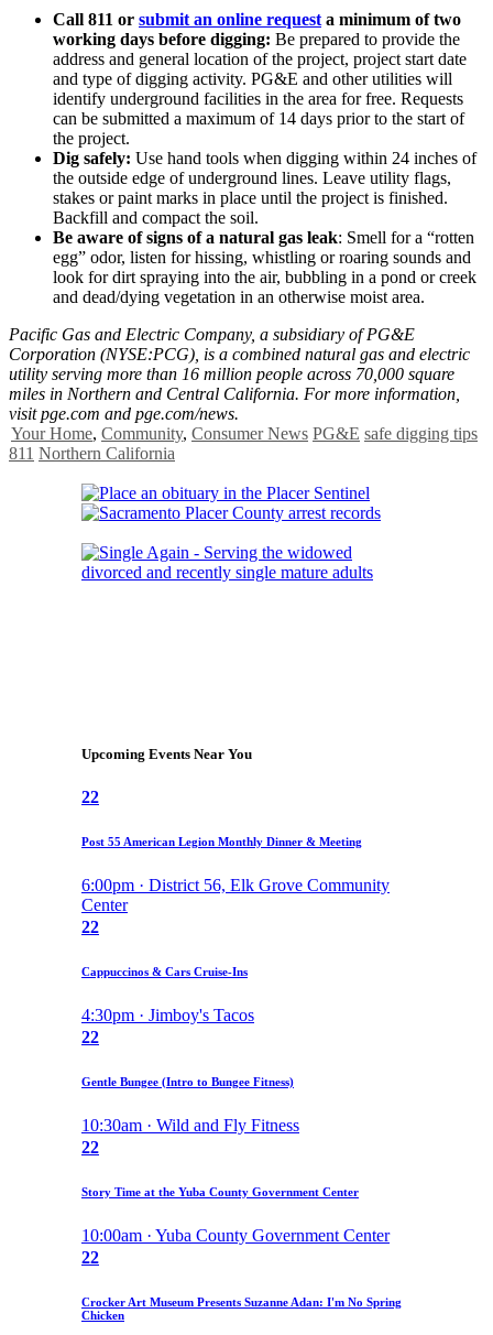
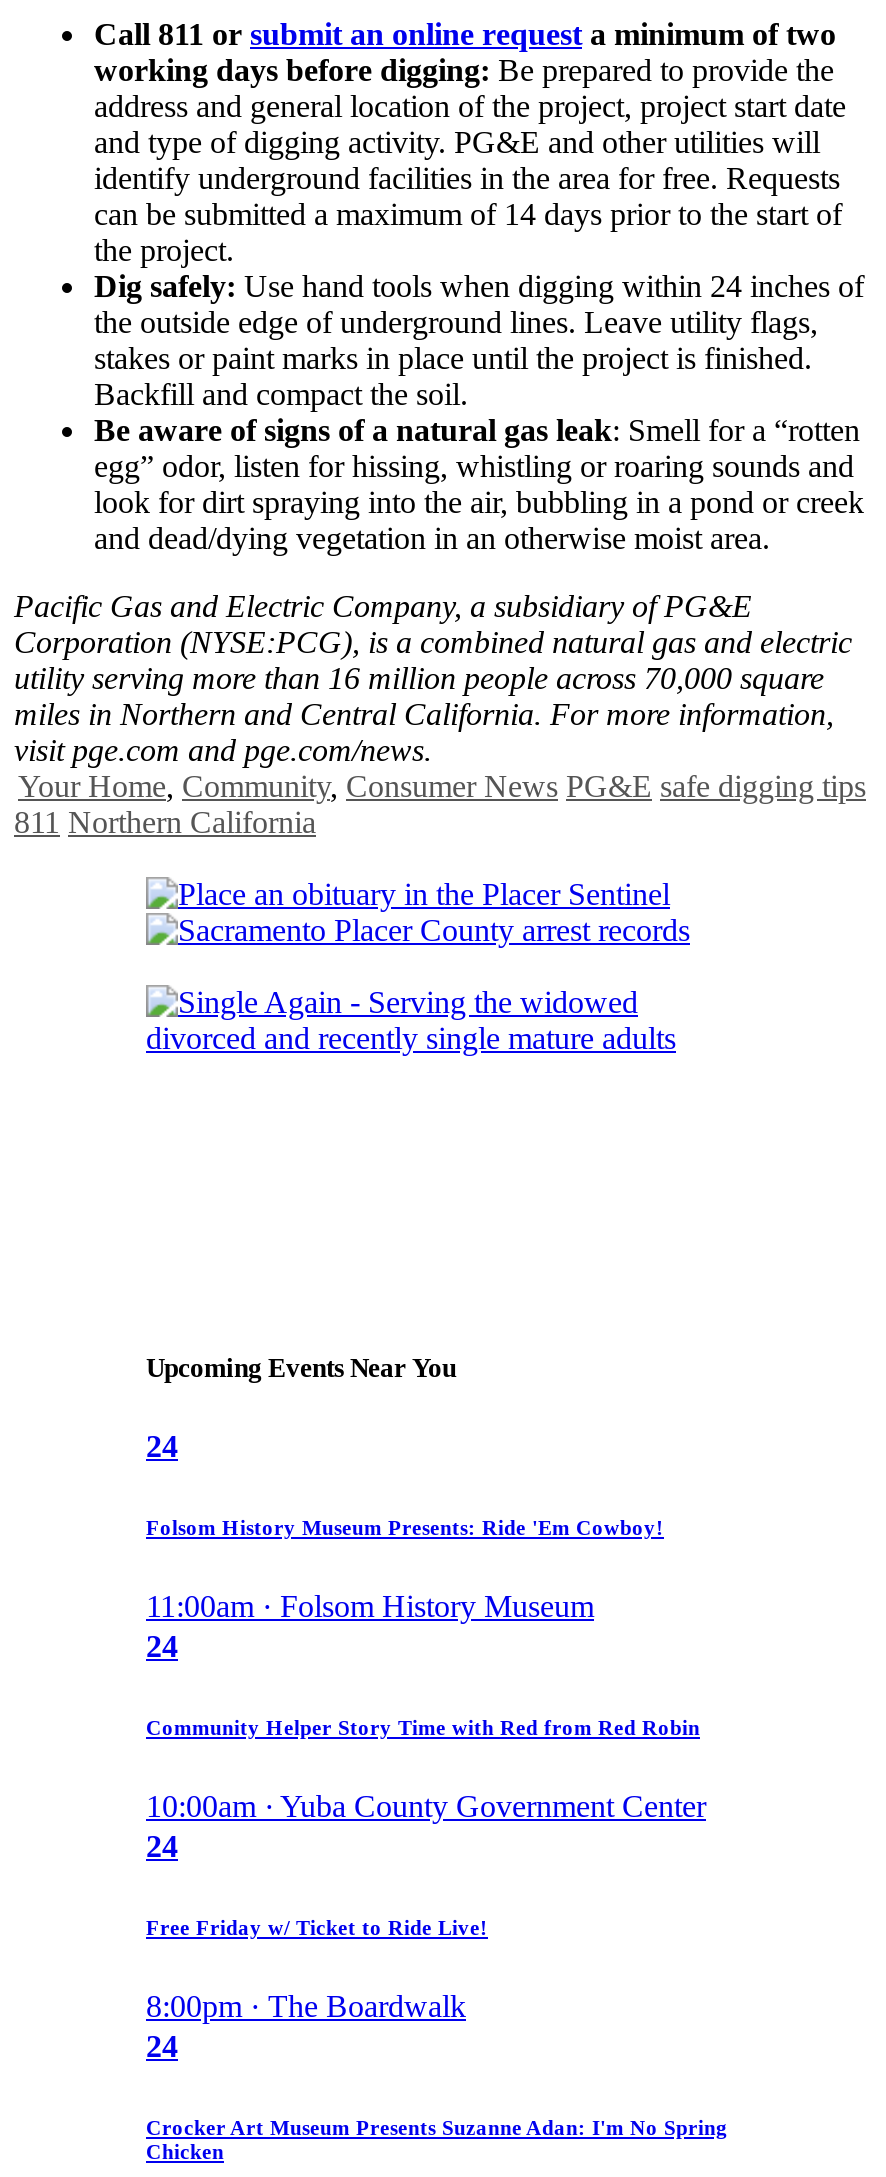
- 22
- Post 55 American Legion Monthly Dinner & Meeting
- 6:00pm · District 56, Elk Grove Community
- Center
- 22
- Cappuccinos & Cars Cruise-Ins
- 4:30pm · Jimboy's Tacos
- 22
- Gentle Bungee (Intro to Bungee Fitness)
- 10:30am · Wild and Fly Fitness
- 22
- Story Time at the Yuba County Government Center
+ 24
+ Folsom History Museum Presents: Ride 'Em Cowboy!
+ 11:00am · Folsom History Museum
+ 24
+ Community Helper Story Time with Red from Red Robin

moved up: 10:00am · Yuba County Government Center

- 22
+ 24
+ Free Friday w/ Ticket to Ride Live!
+ 8:00pm · The Boardwalk
+ 24
